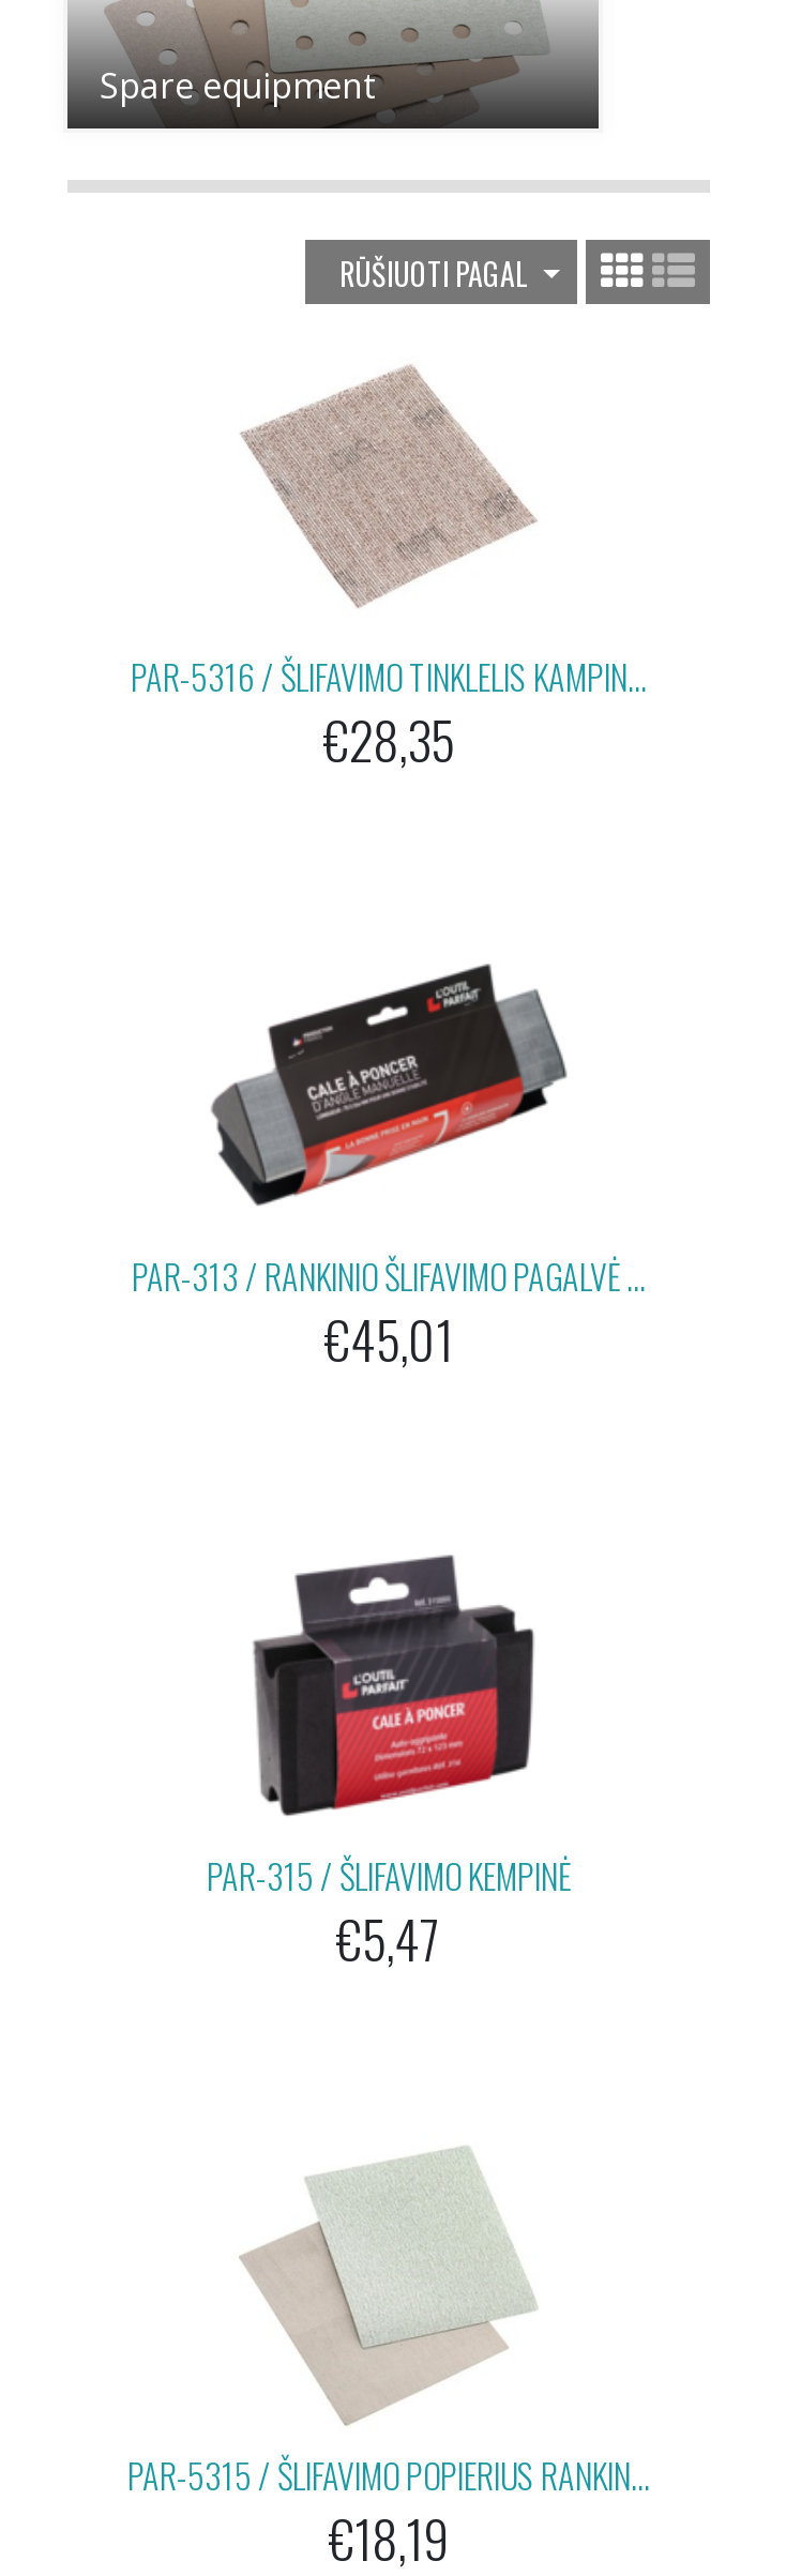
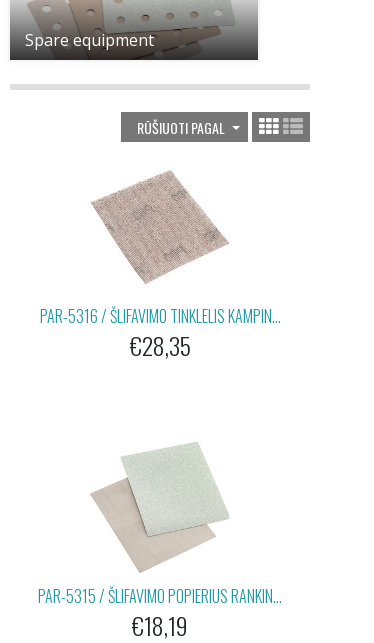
- [image]
- PAR-313 / RANKINIO ŠLIFAVIMO PAGALVĖ ...
- €45,01

- [image]
- PAR-315 / ŠLIFAVIMO KEMPINĖ
- €5,47
